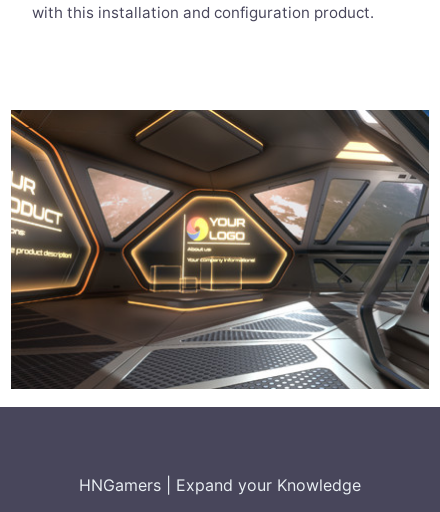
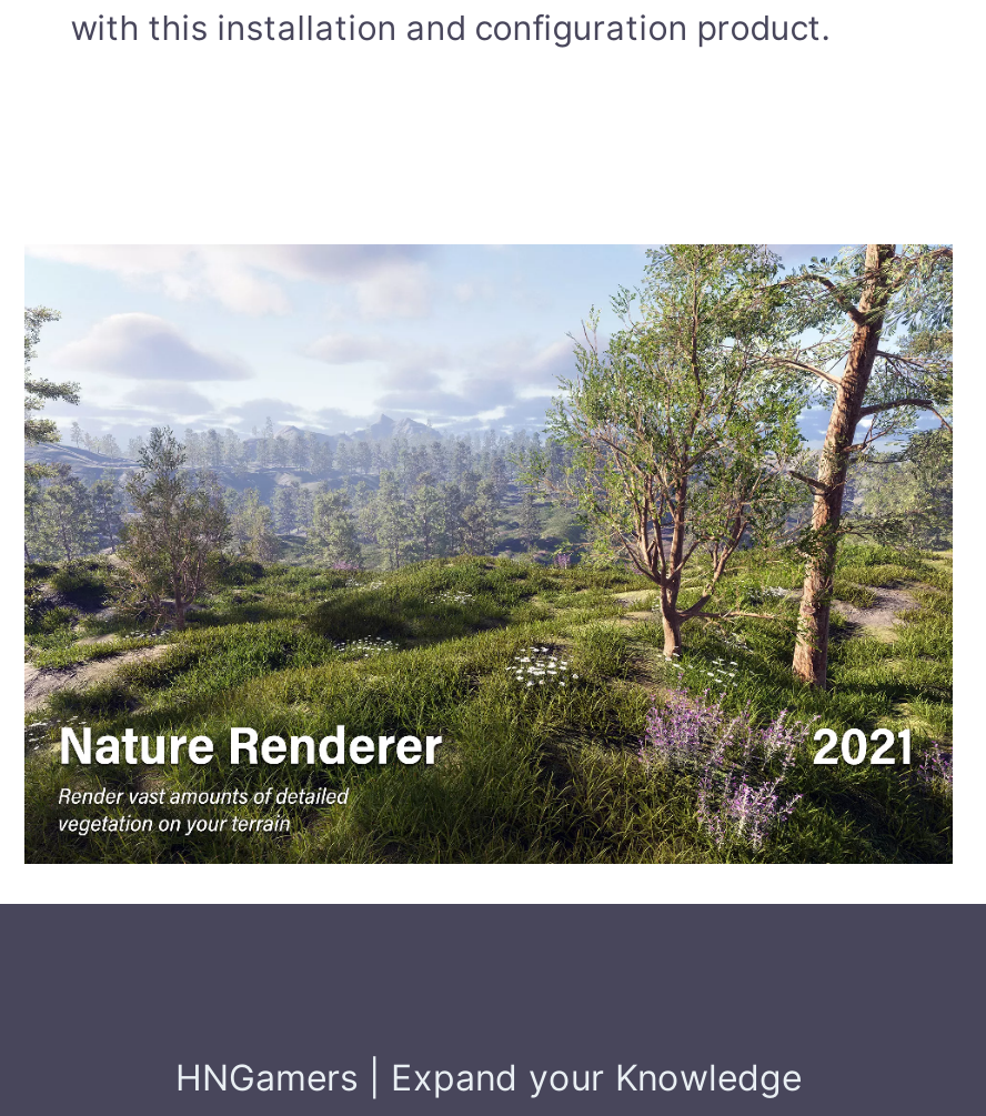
- [image]
+ [image]
